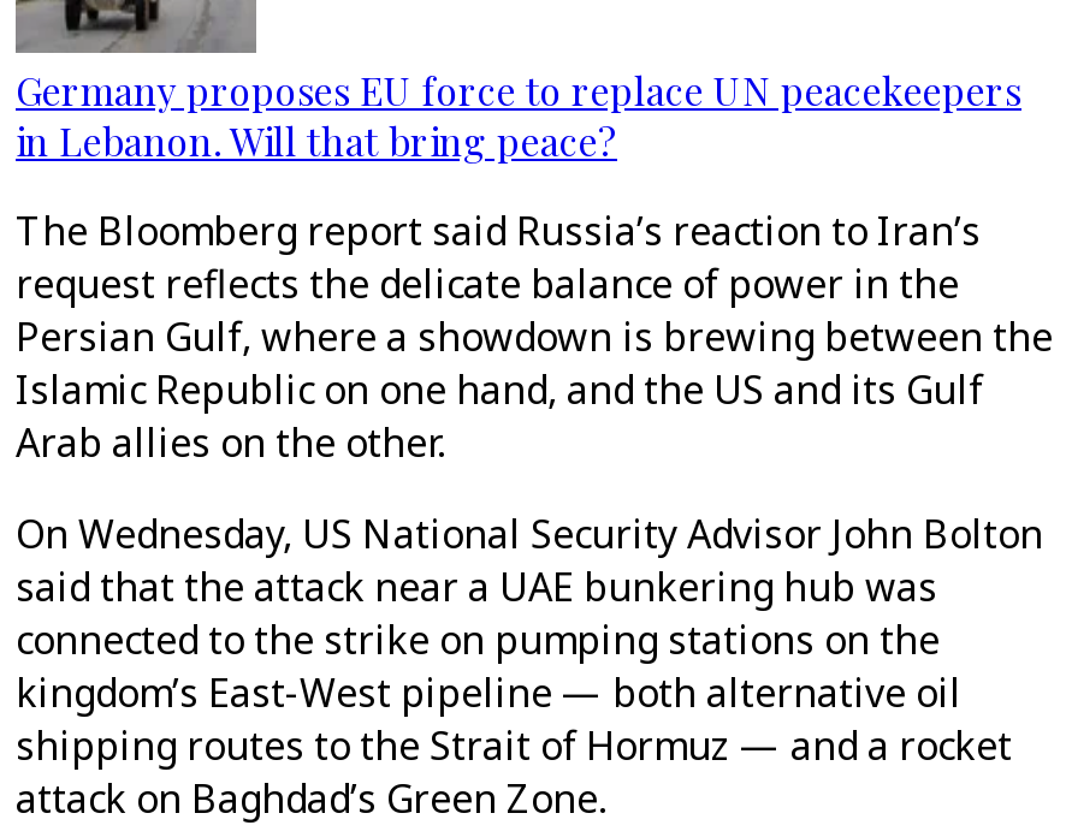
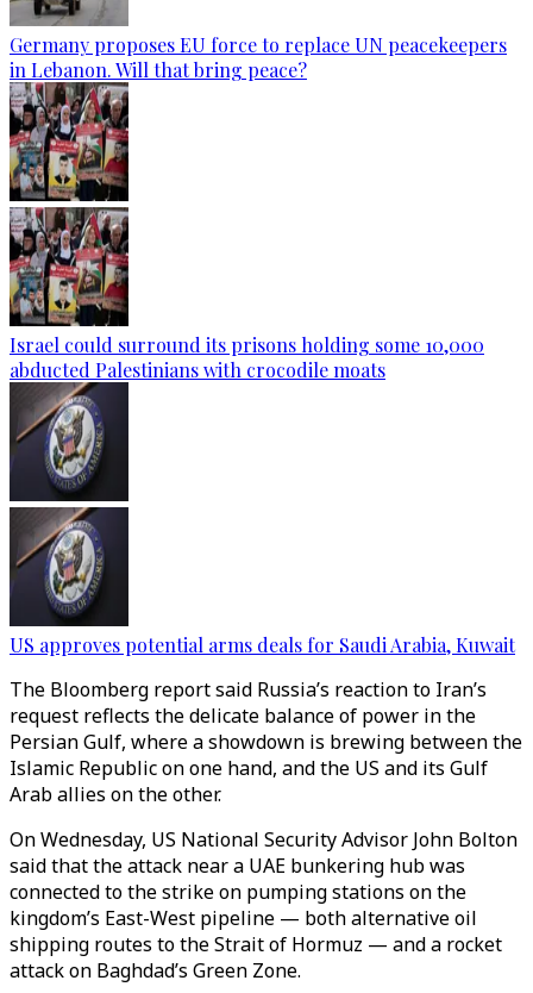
+ [image]
+ Israel could surround its prisons holding some 10,000
+ abducted Palestinians with crocodile moats

+ [image]
+ US approves potential arms deals for Saudi Arabia, Kuwait
